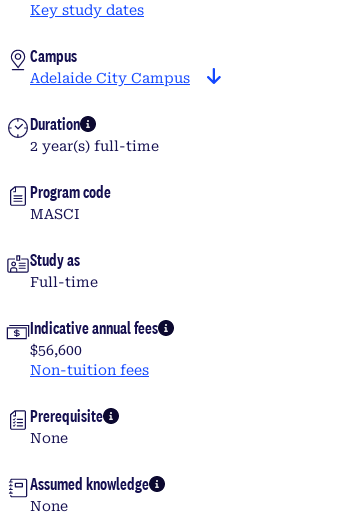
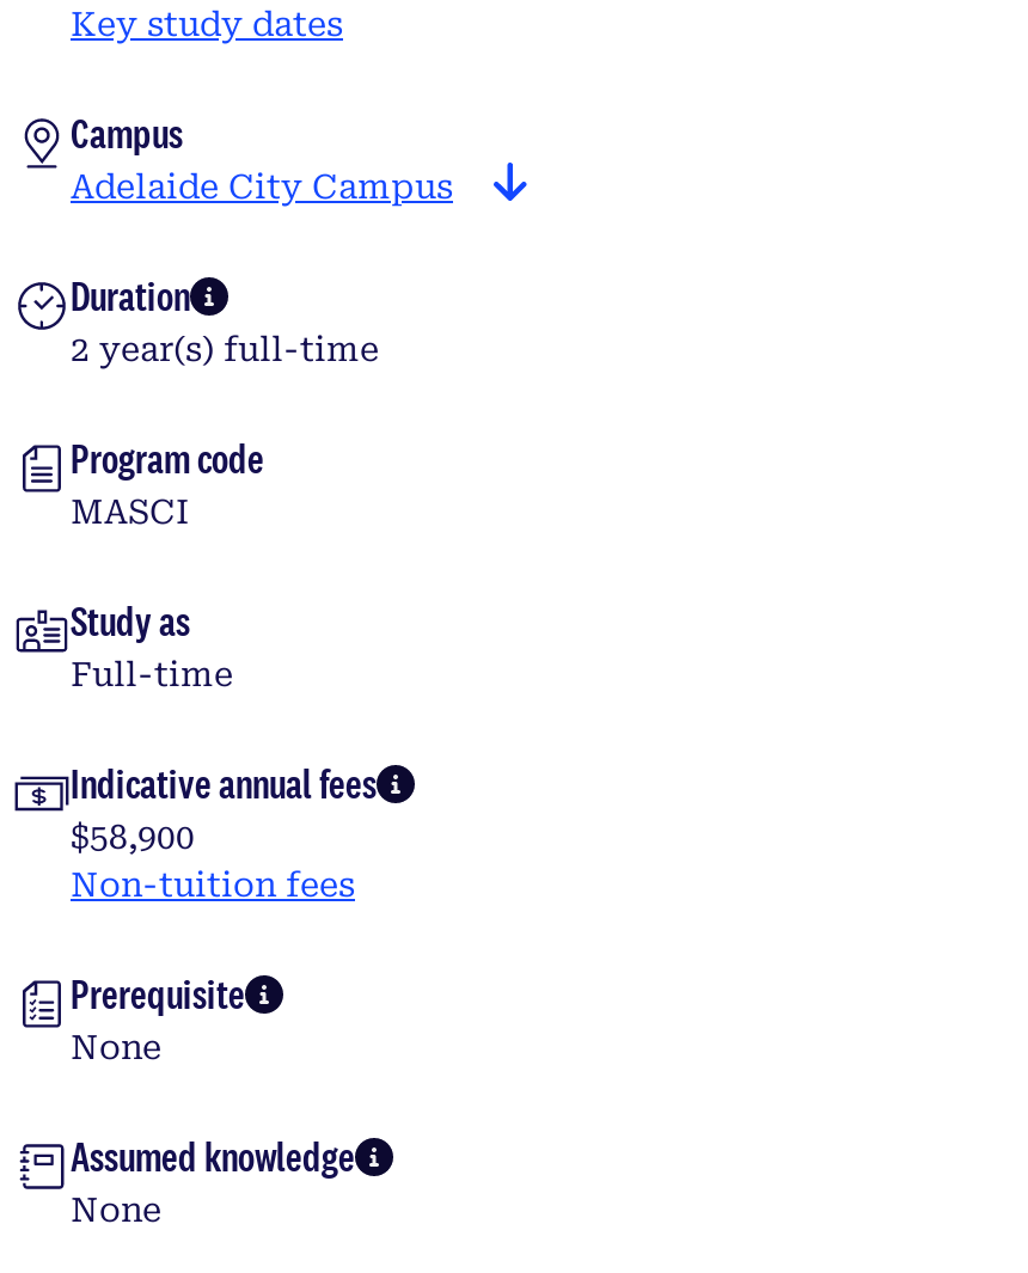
- $56,600
+ $58,900
